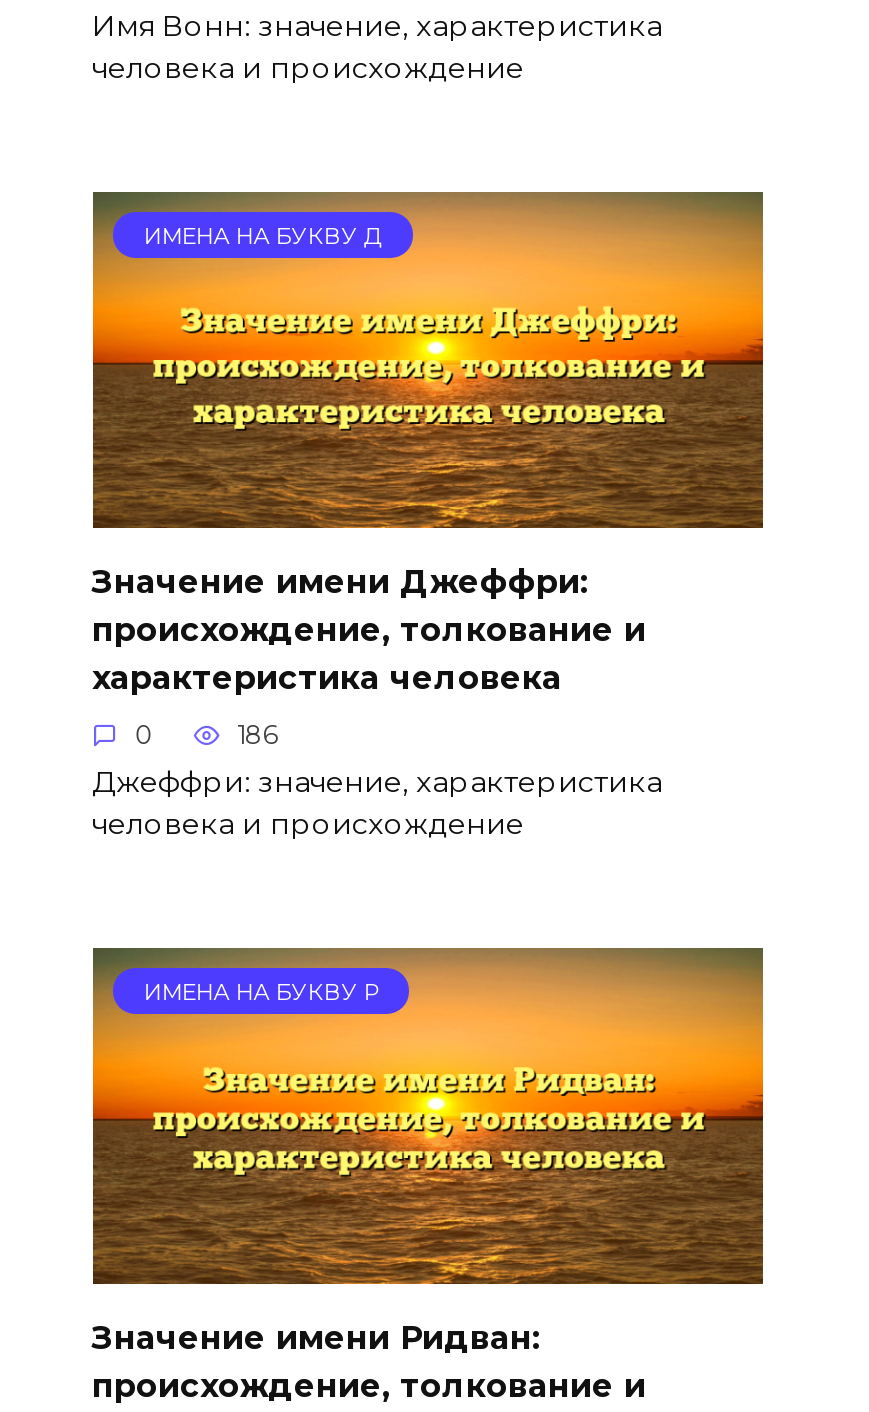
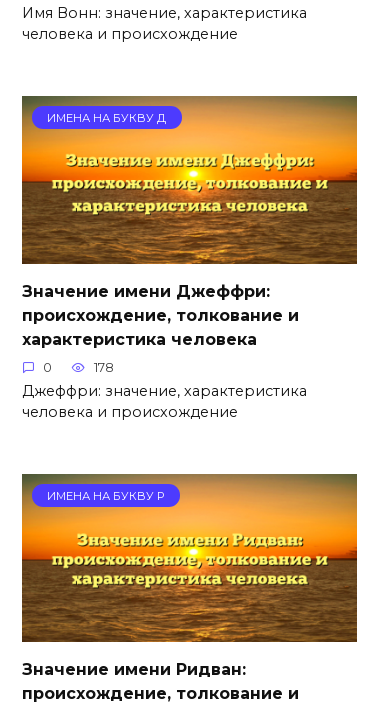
- 186
+ 178
